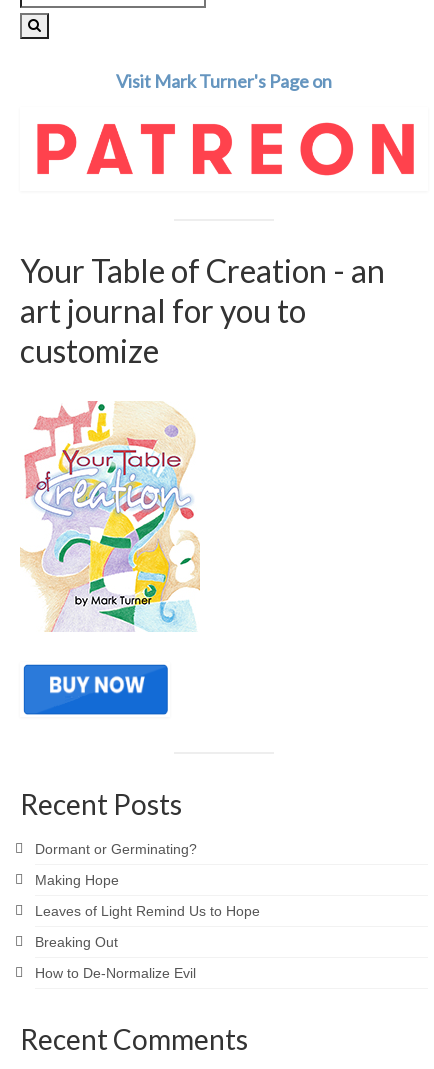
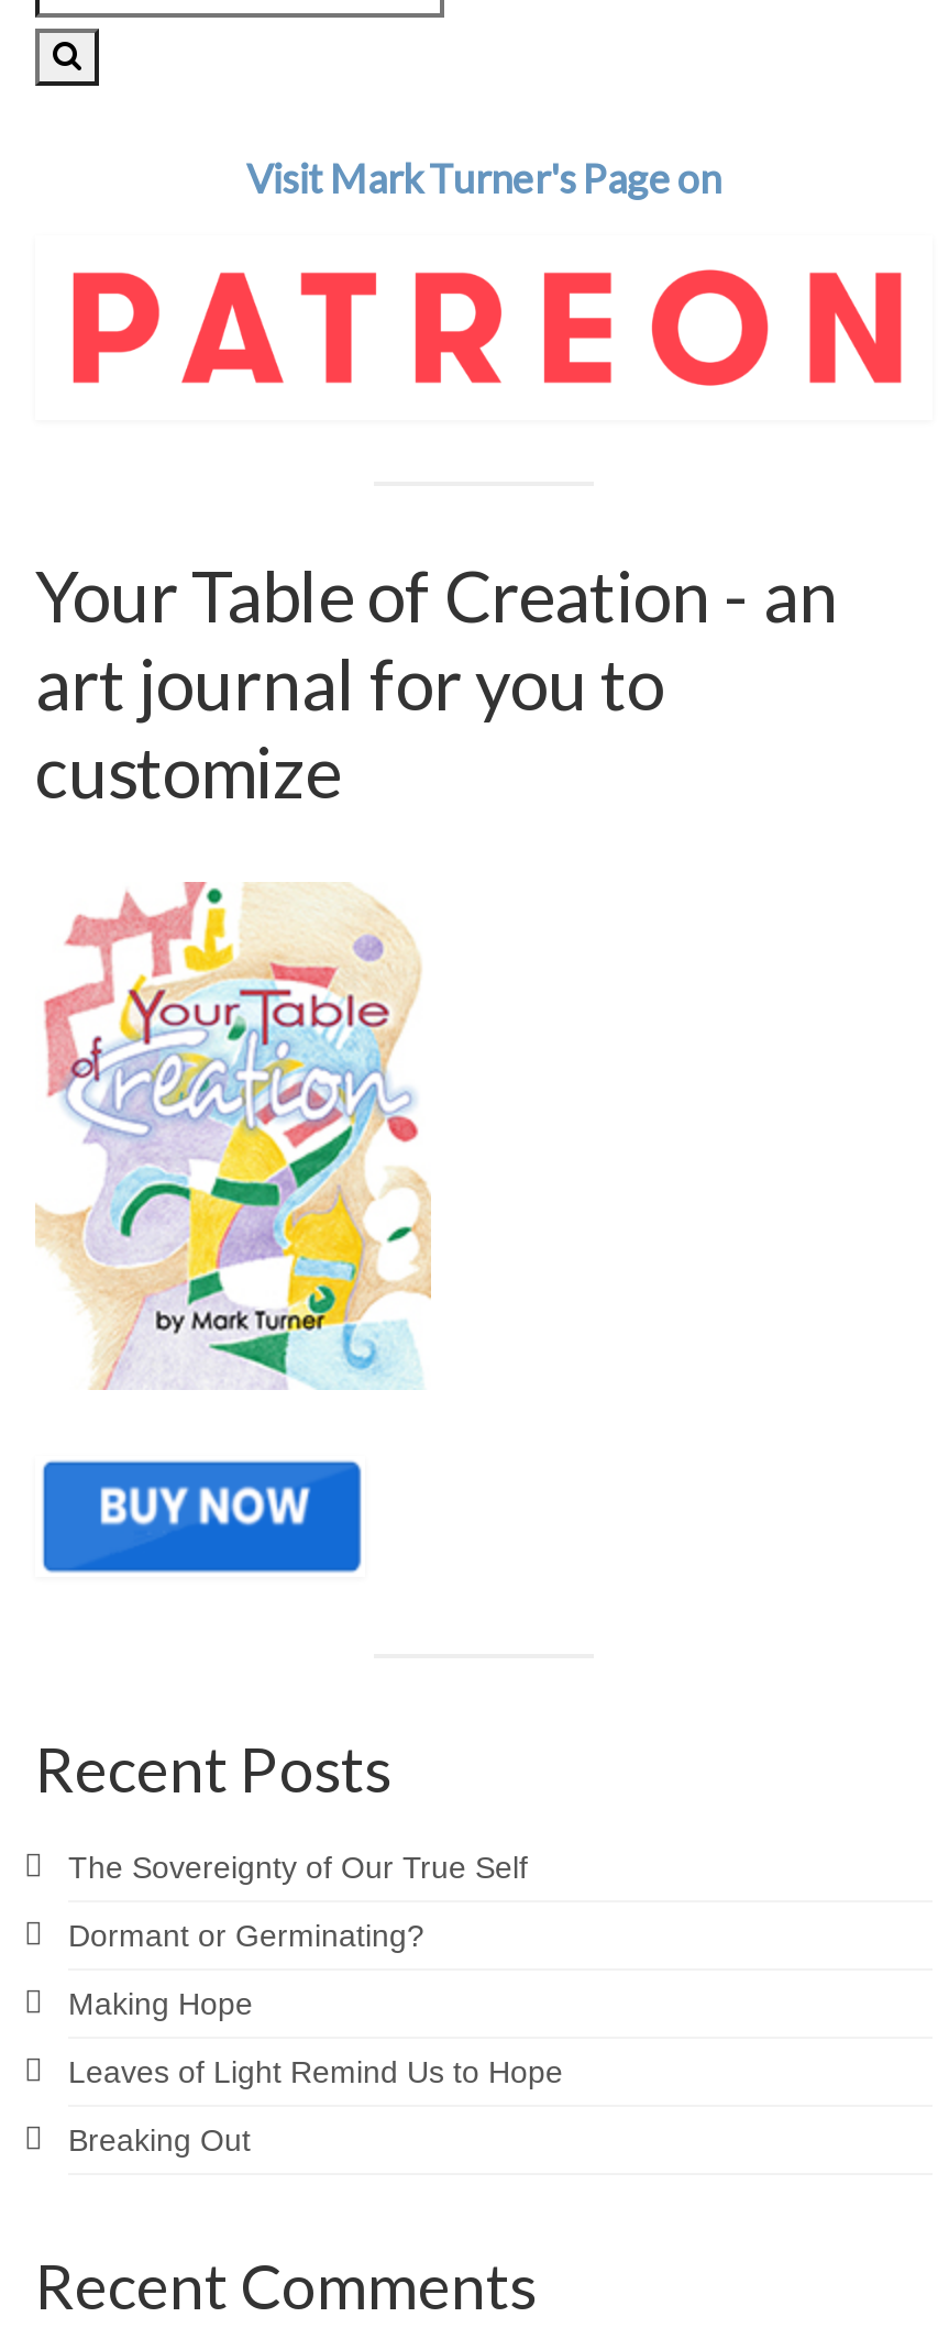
+ The Sovereignty of Our True Self

moved down: Dormant or Germinating? | Making Hope | Leaves of Light Remind Us to Hope | Breaking Out

- How to De-Normalize Evil
